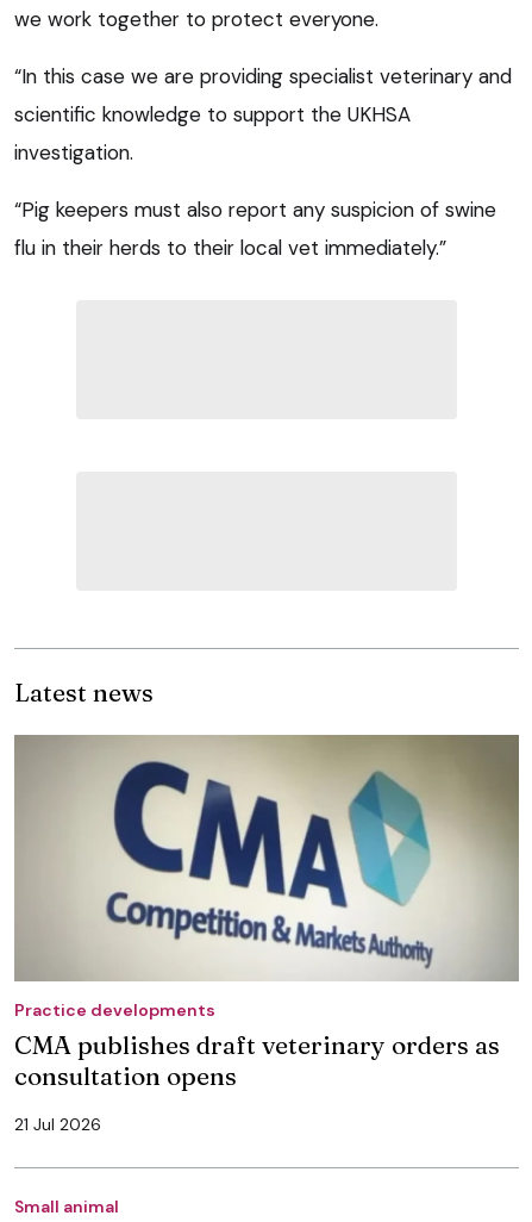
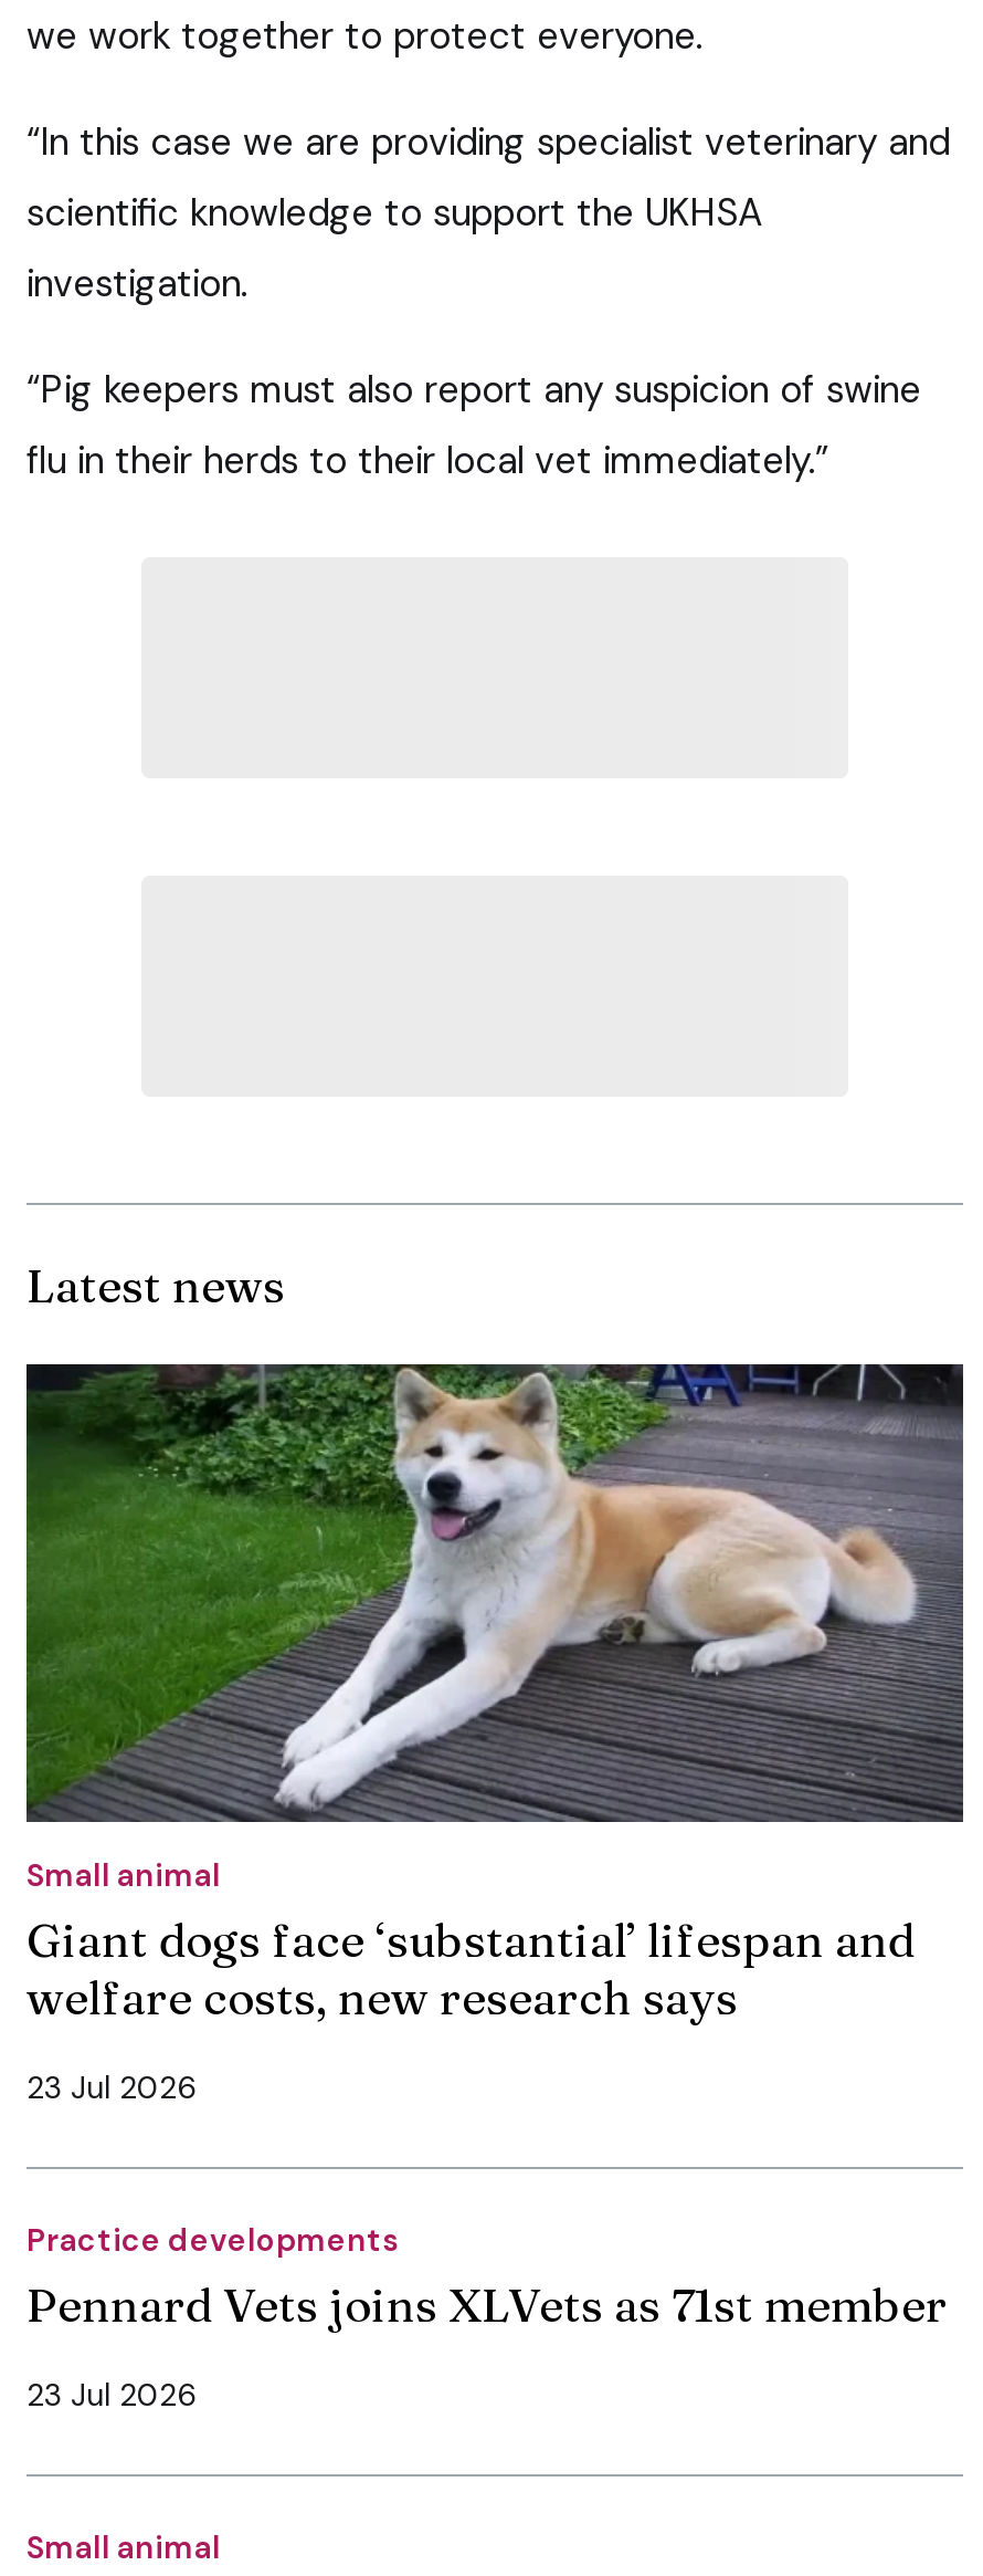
+ Small animal
+ Giant dogs face ‘substantial’ lifespan and
+ welfare costs, new research says
+ 23 Jul 2026

- [image]
+ [image]

moved down: Practice developments

- CMA publishes draft veterinary orders as
- consultation opens
+ Pennard Vets joins XLVets as 71st member

- 21 Jul 2026
+ 23 Jul 2026
